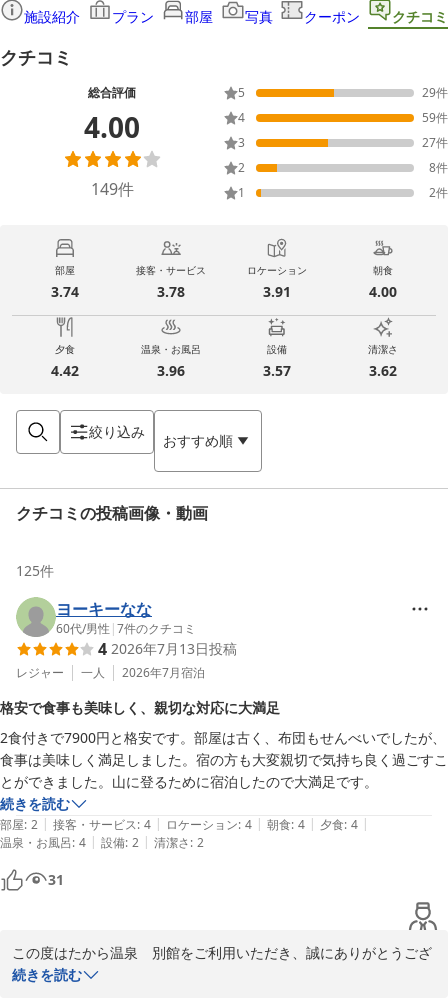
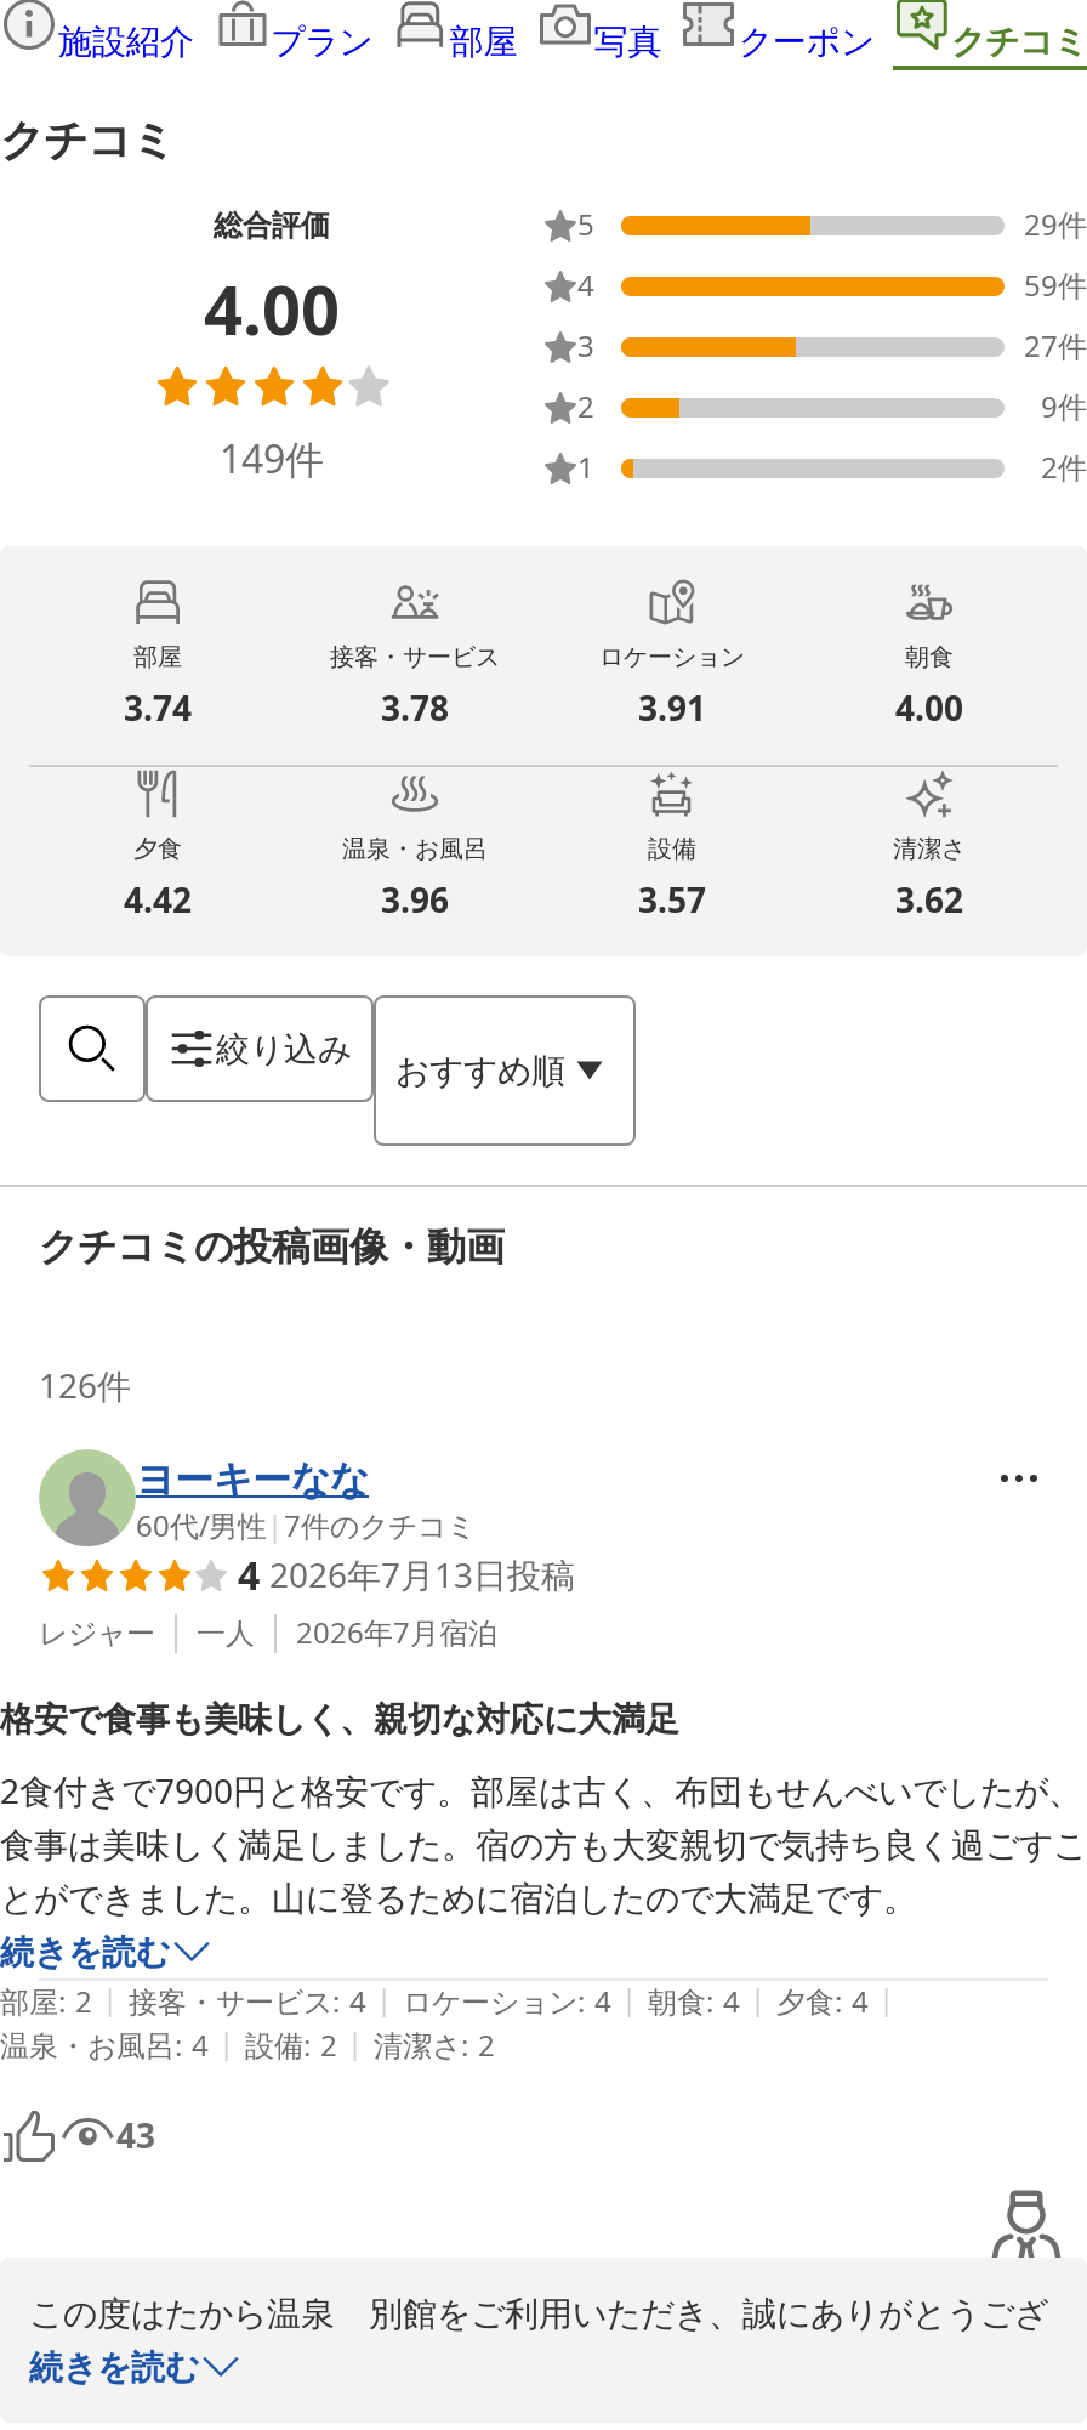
- 8件
+ 9件

- 125件
+ 126件

- 31
+ 43
